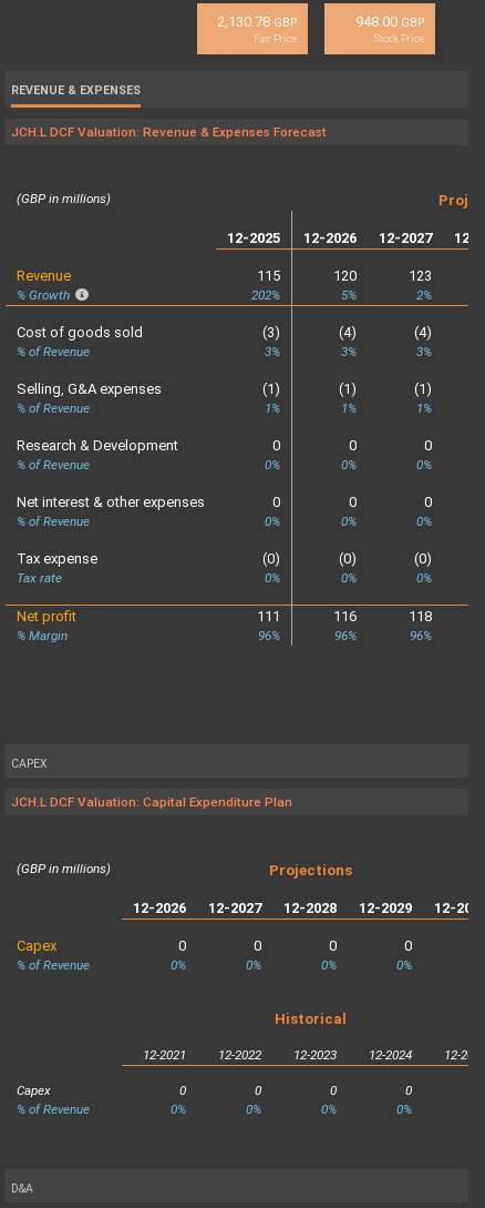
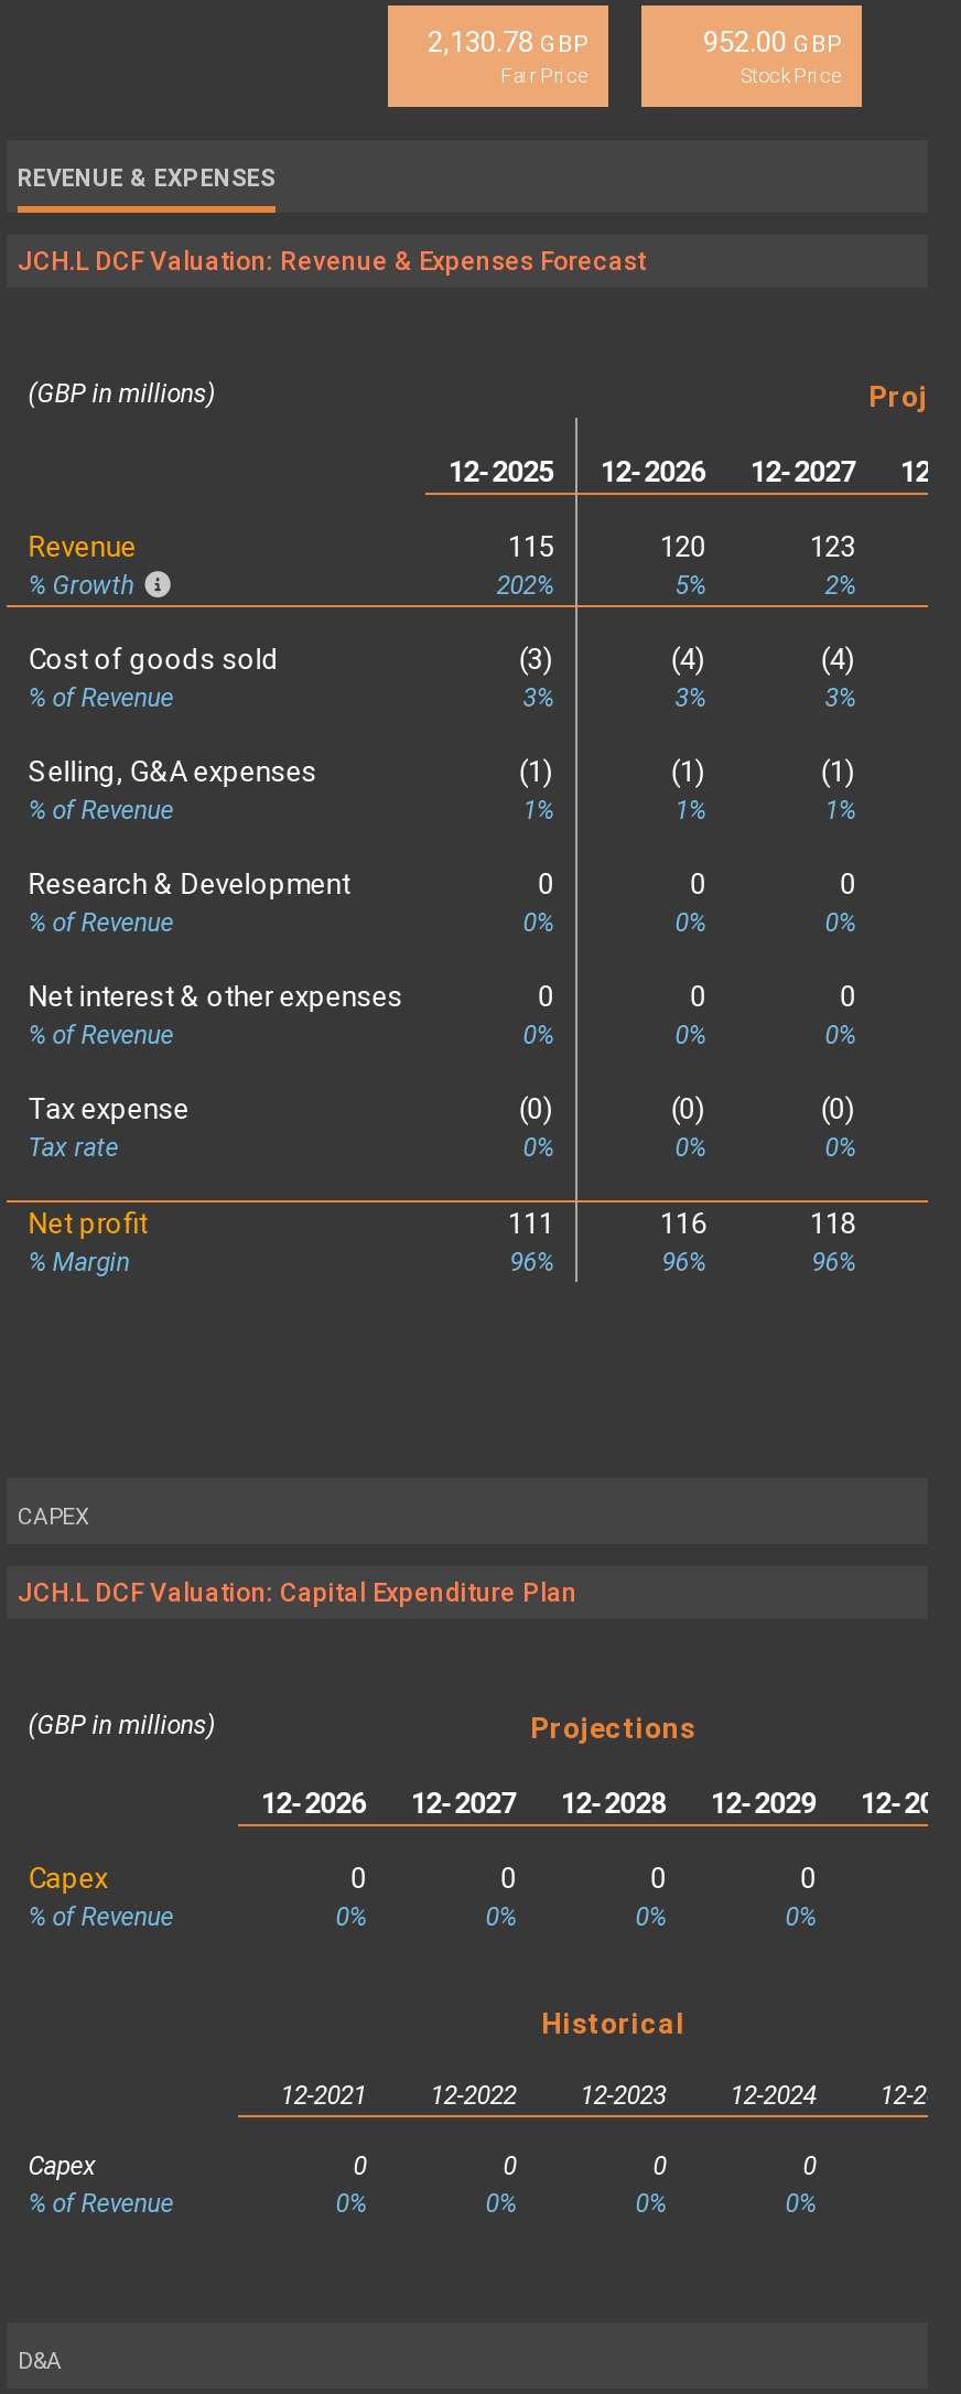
- 948.00 GBP
+ 952.00 GBP
